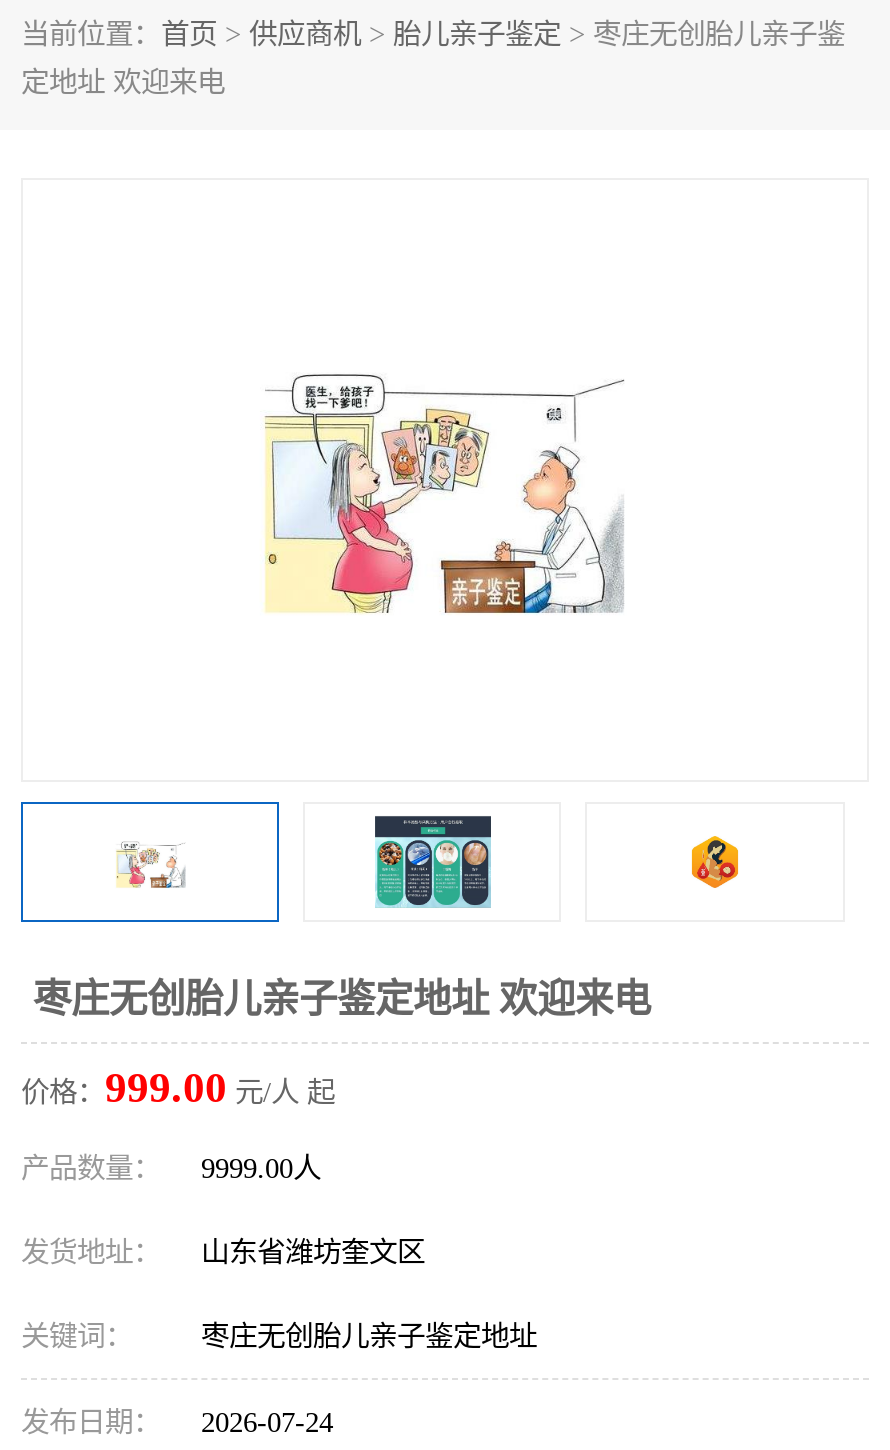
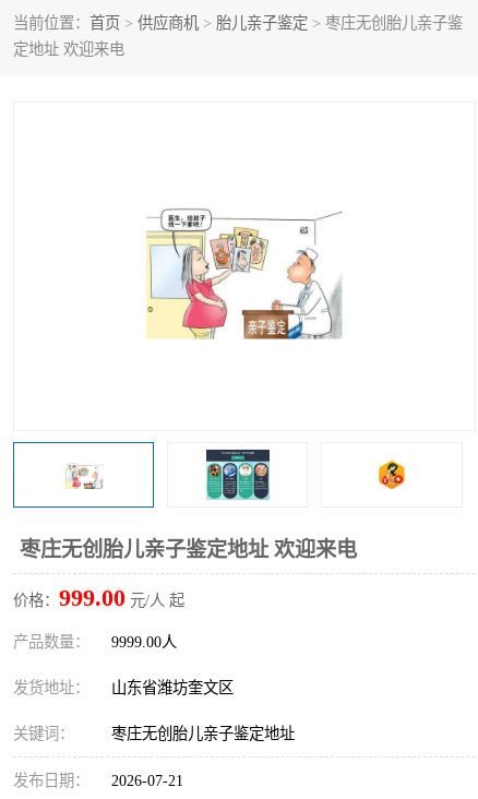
- 发布日期： 2026-07-24
+ 发布日期： 2026-07-21
